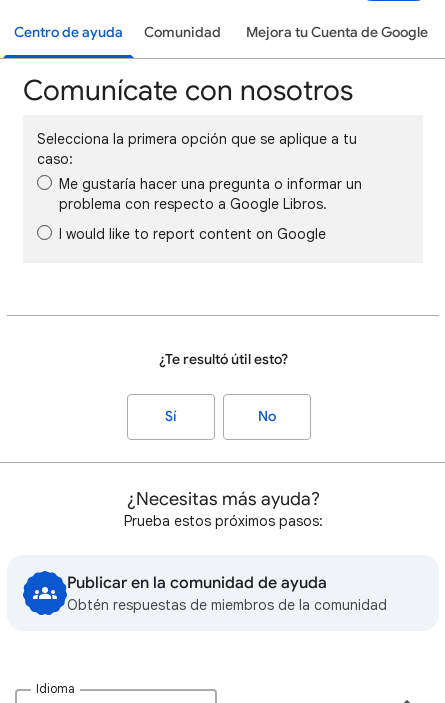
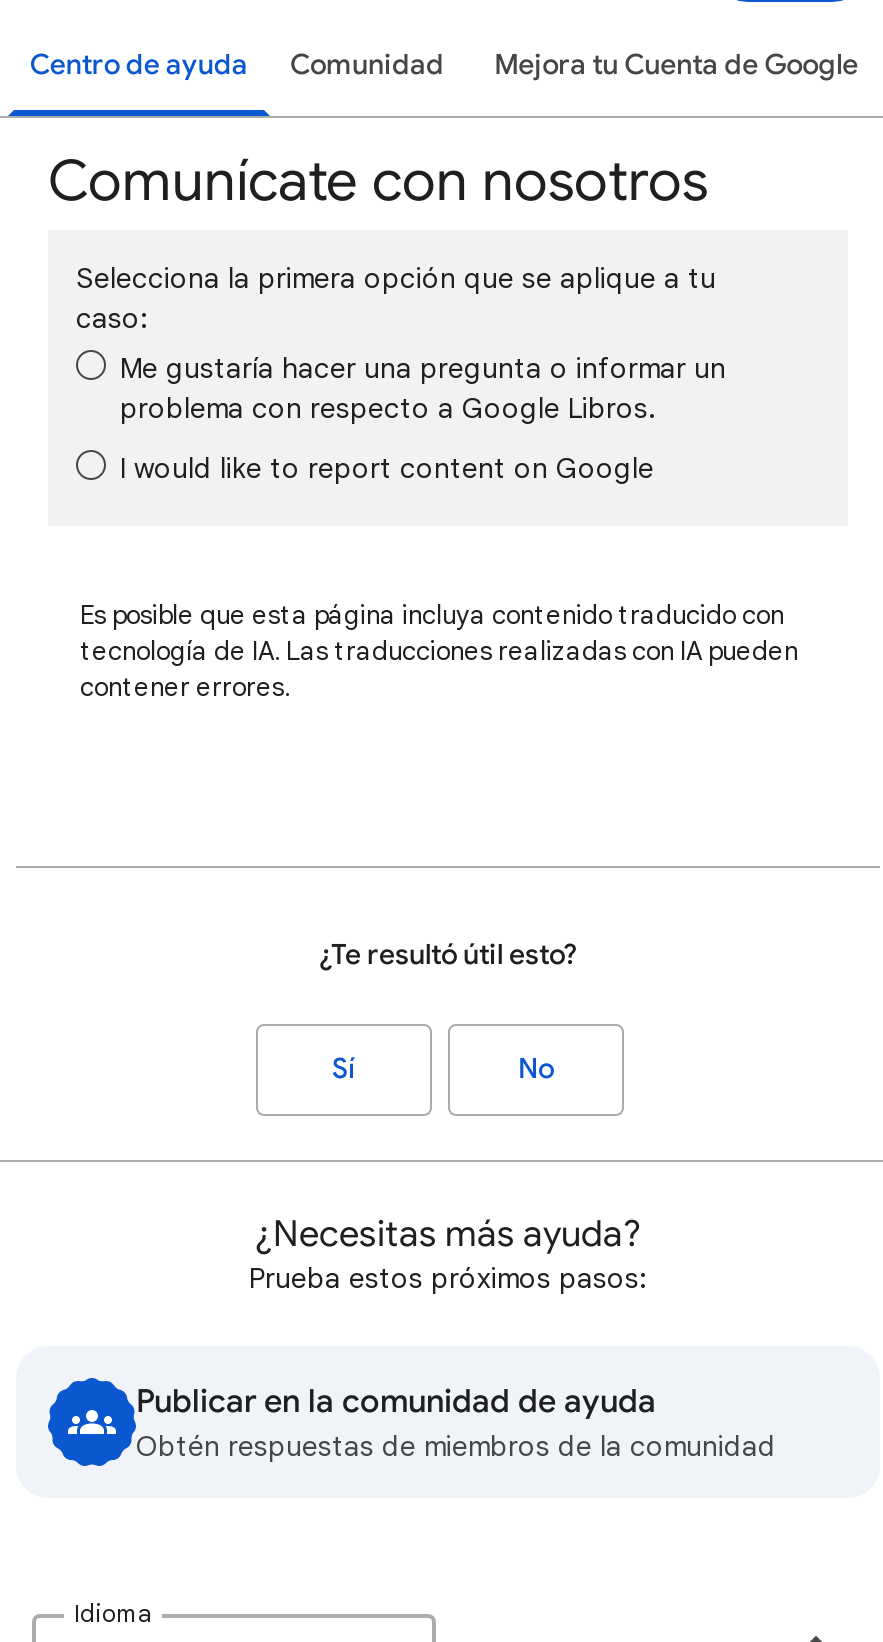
+ Es posible que esta página incluya contenido traducido con
+ tecnología de IA. Las traducciones realizadas con IA pueden
+ contener errores.
